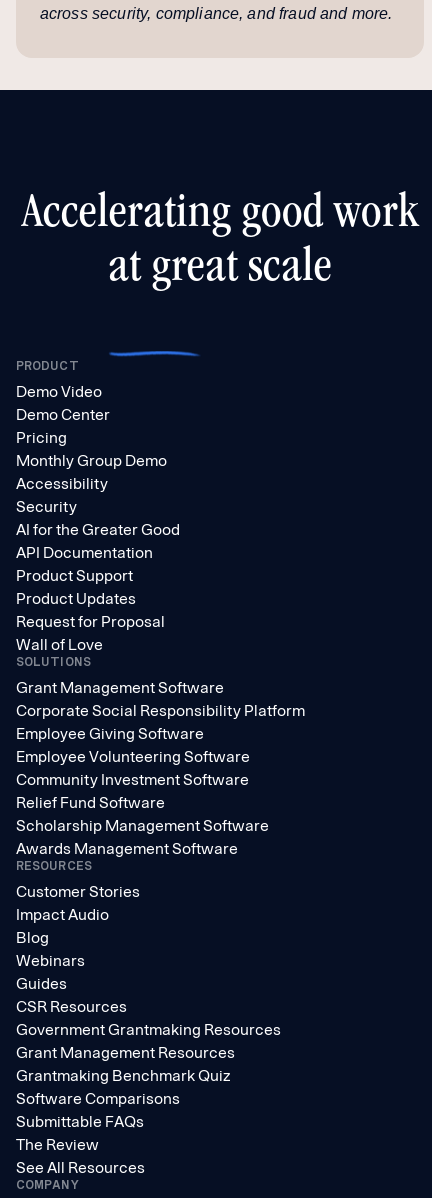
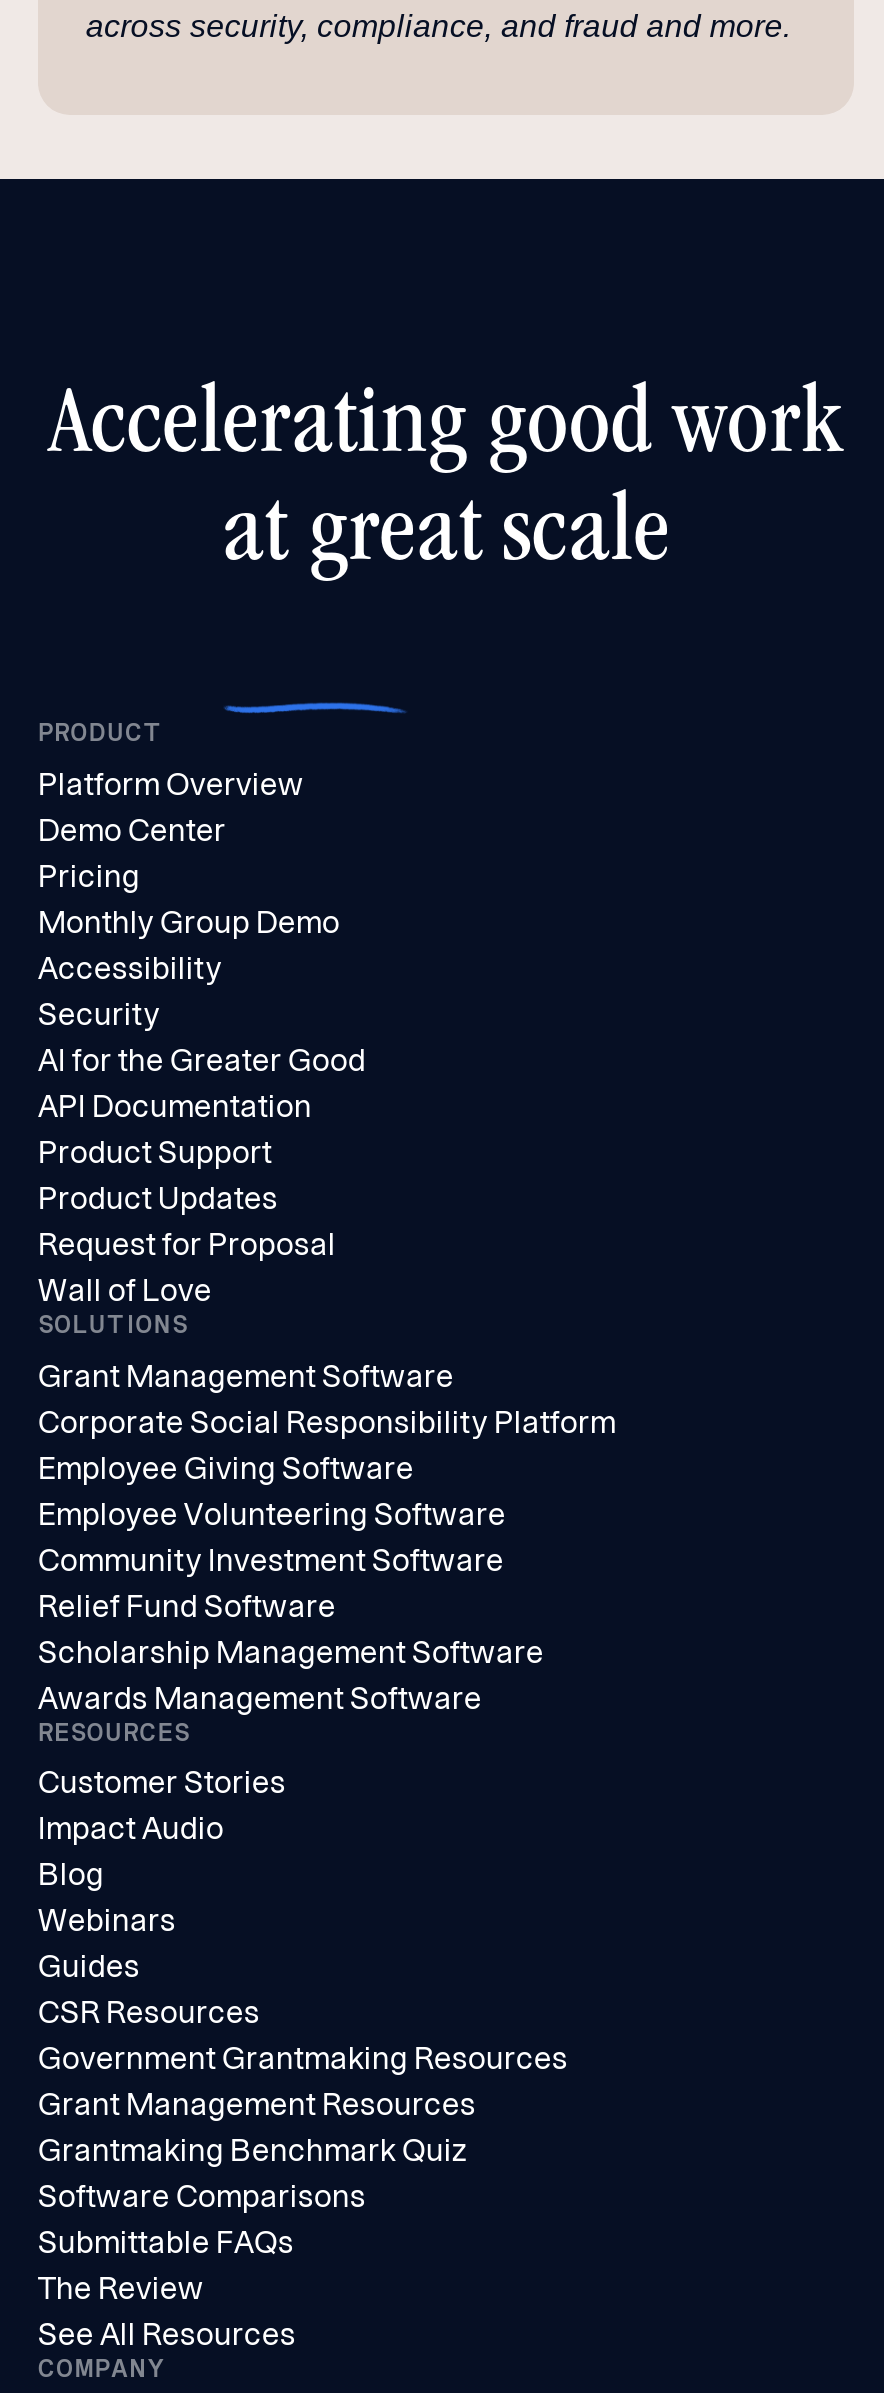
- Demo Video
+ Platform Overview
